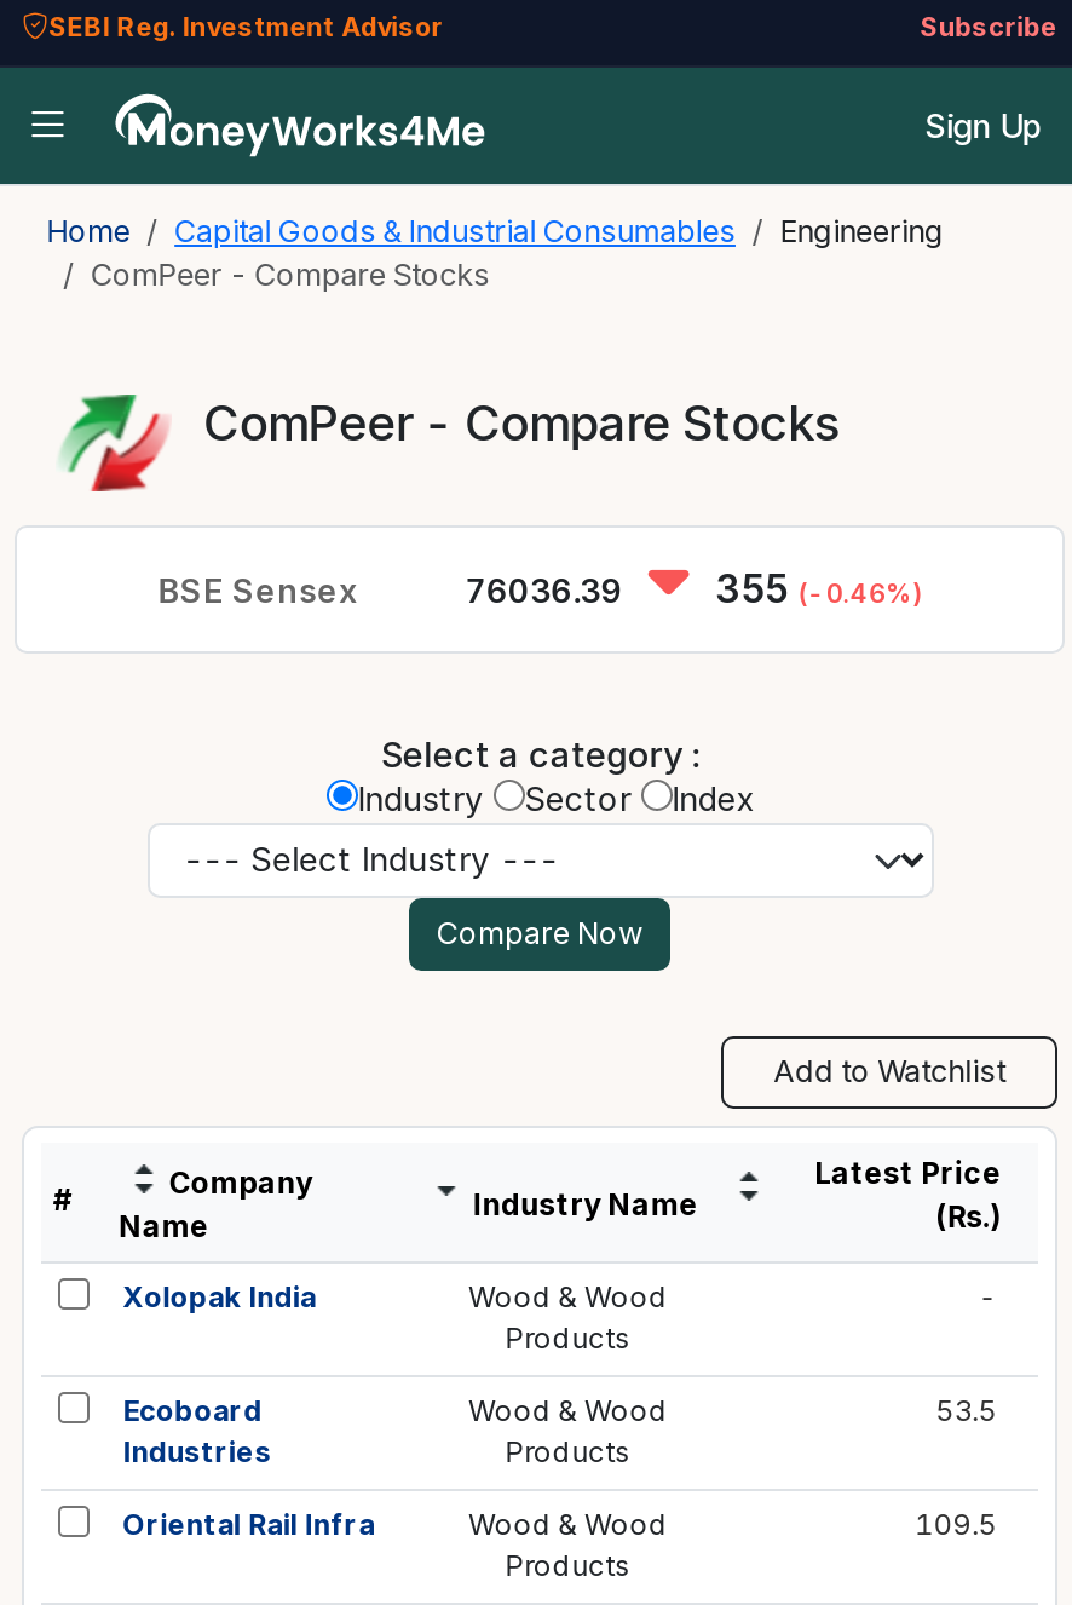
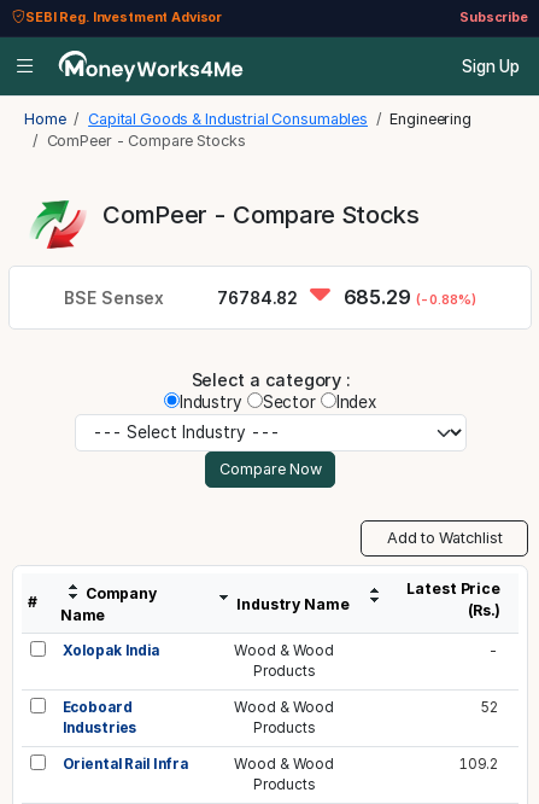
- 76036.39
+ 76784.82

- 355 (-0.46%)
+ 685.29 (-0.88%)

- 53.5
+ 52

- 109.5
+ 109.2
